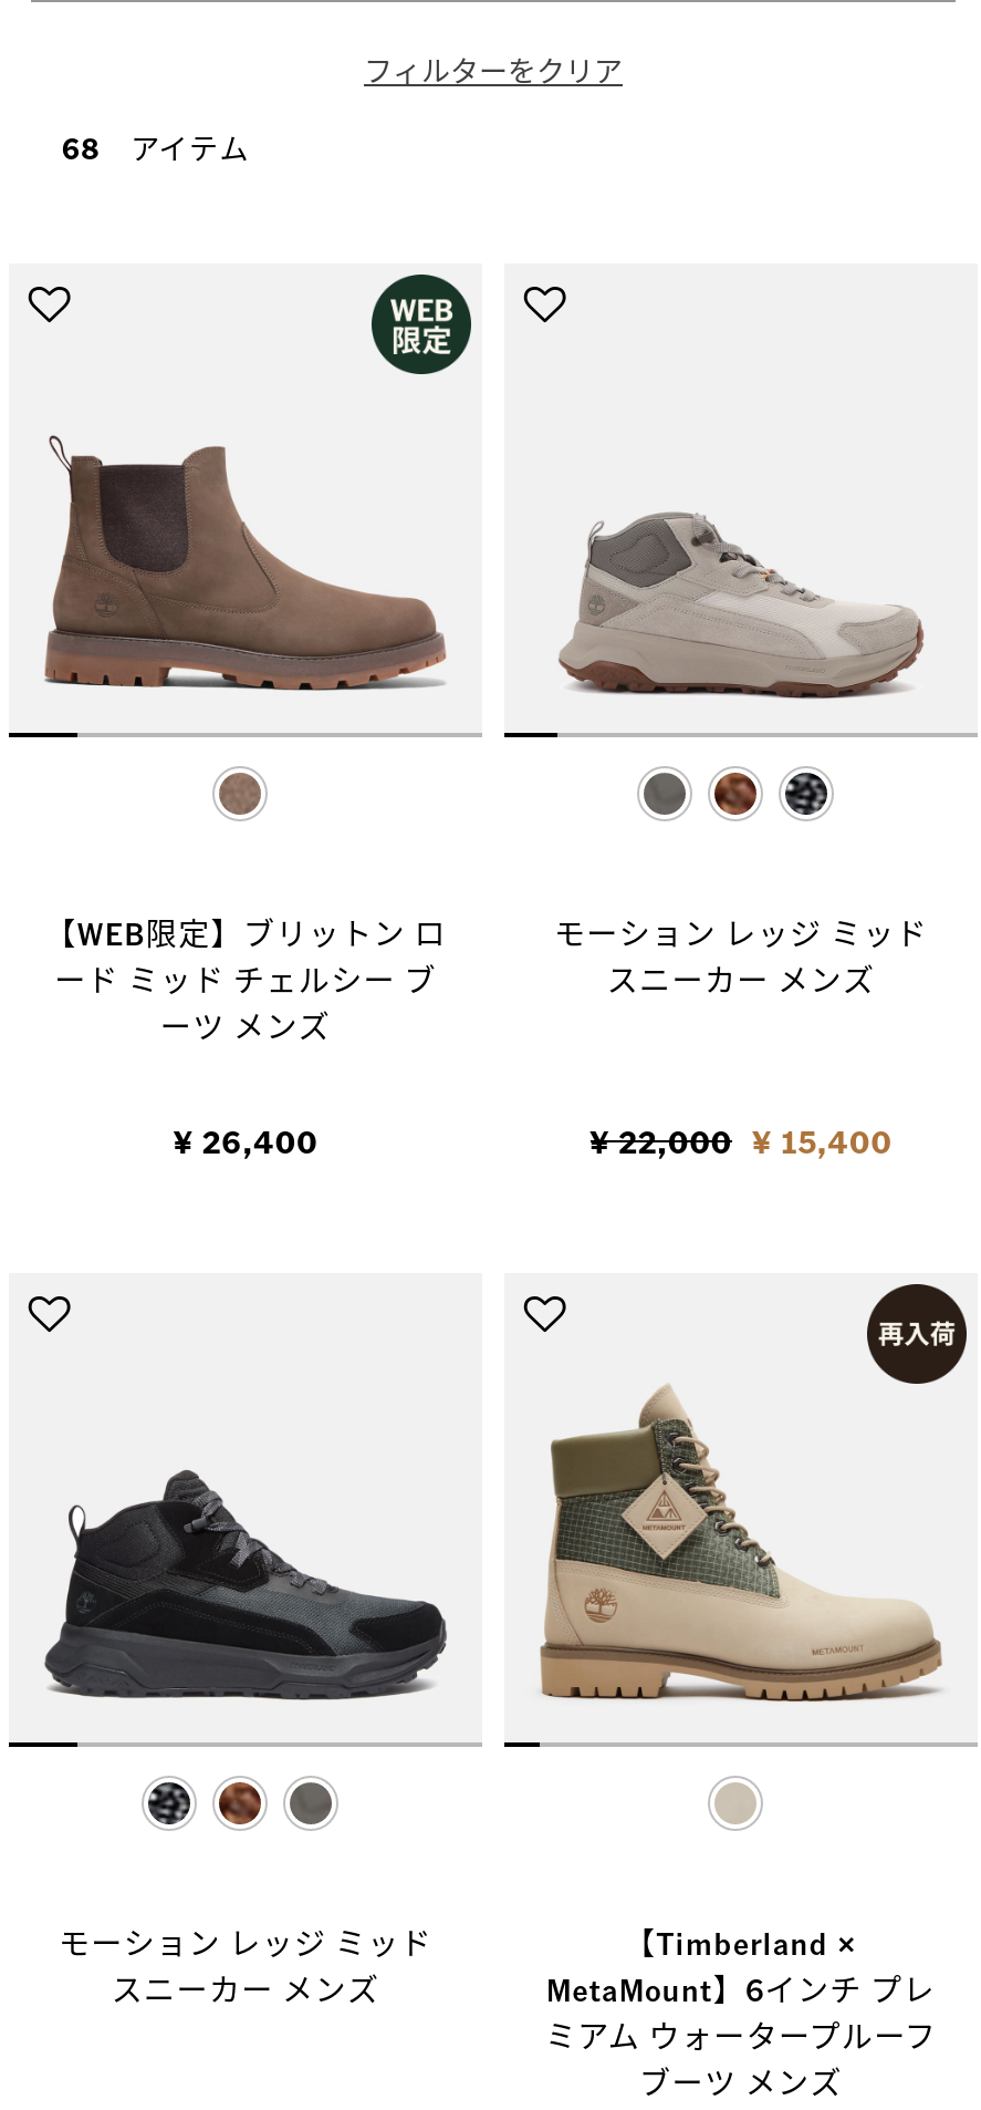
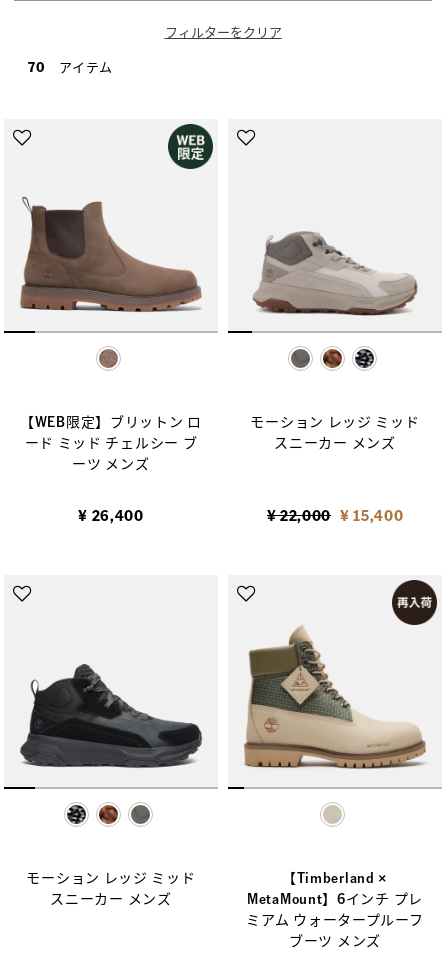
- 68 アイテム
+ 70 アイテム
